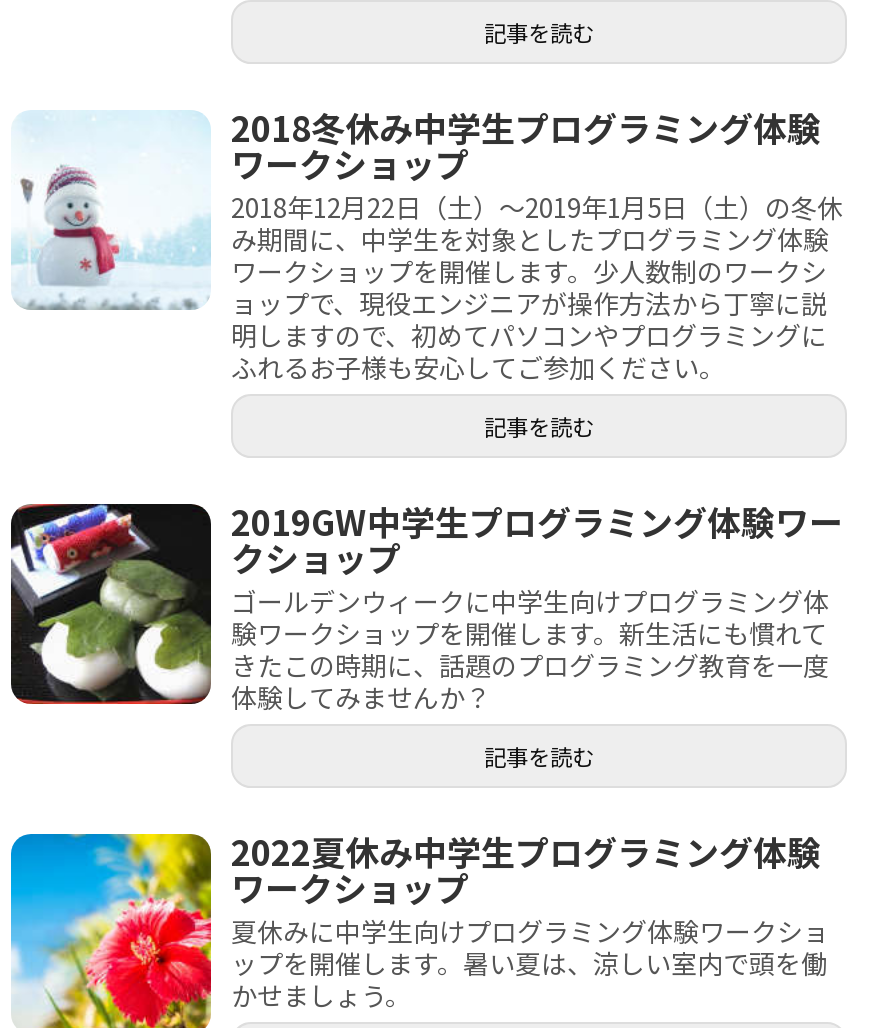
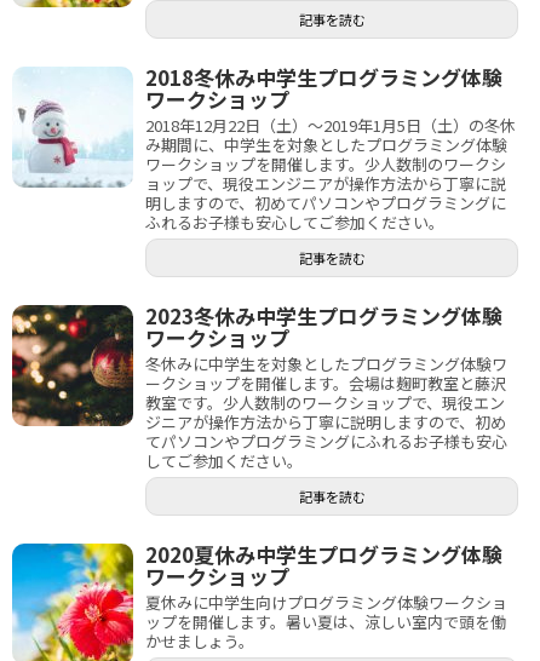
- [image]
- 2019GW中学生プログラミング体験ワー
- クショップ
- ゴールデンウィークに中学生向けプログラミング体
- 験ワークショップを開催します。新生活にも慣れて
- きたこの時期に、話題のプログラミング教育を一度
- 体験してみませんか？
+ [image]
+ 2023冬休み中学生プログラミング体験
+ ワークショップ
+ 冬休みに中学生を対象としたプログラミング体験ワ
+ ークショップを開催します。会場は麹町教室と藤沢
+ 教室です。少人数制のワークショップで、現役エン
+ ジニアが操作方法から丁寧に説明しますので、初め
+ てパソコンやプログラミングにふれるお子様も安心
+ してご参加ください。

- 2022夏休み中学生プログラミング体験
+ 2020夏休み中学生プログラミング体験
